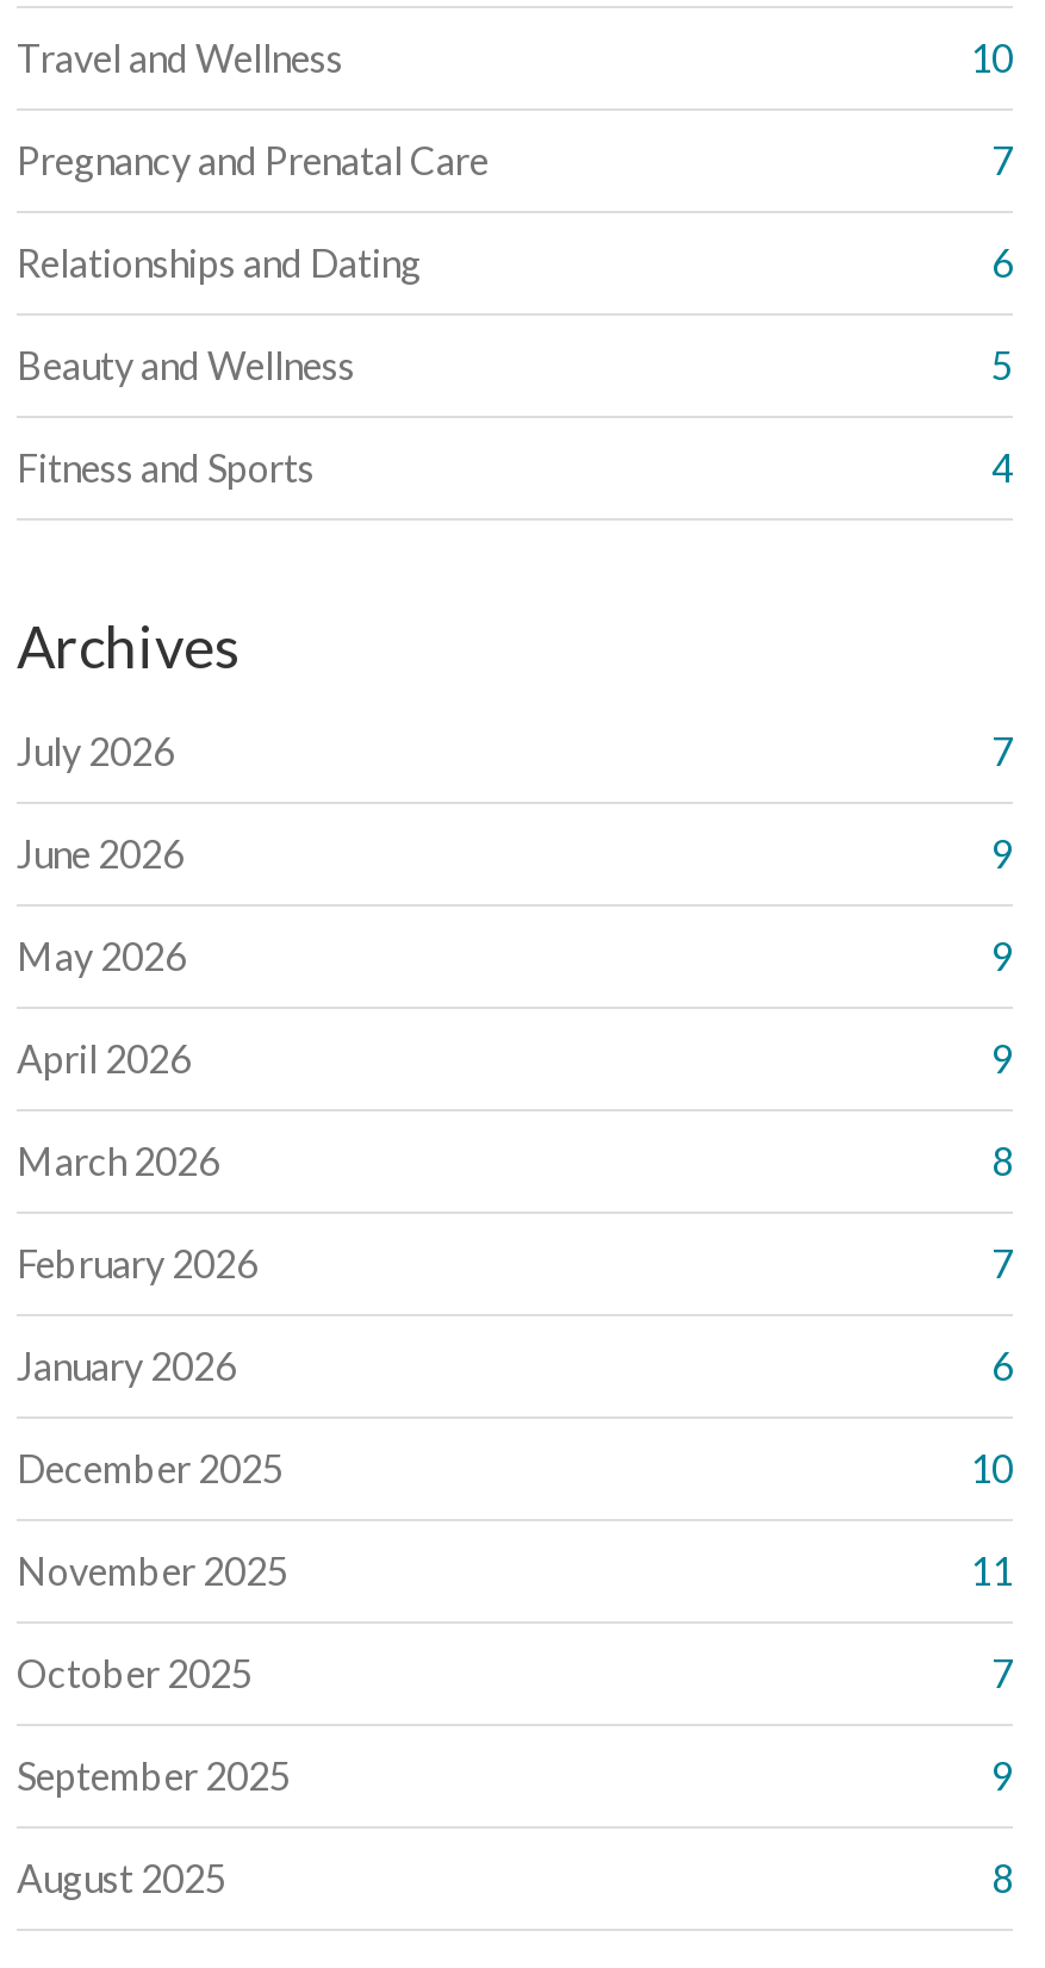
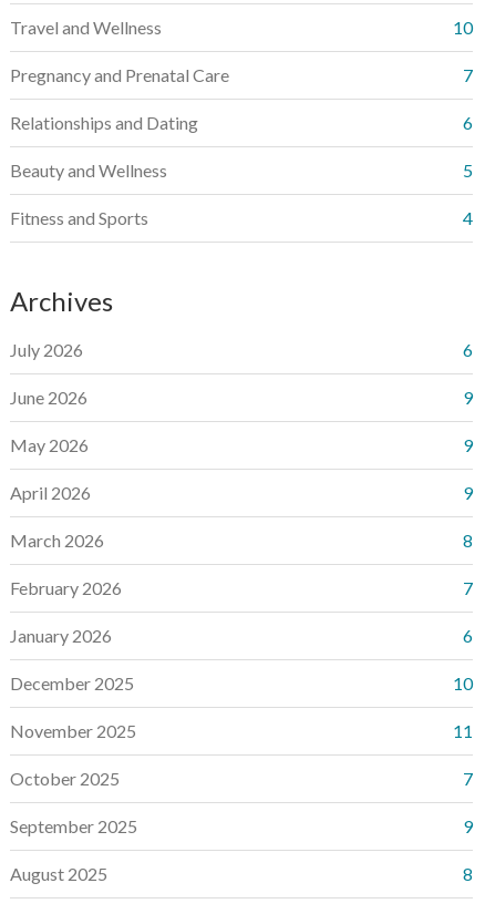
- 7
+ 6
